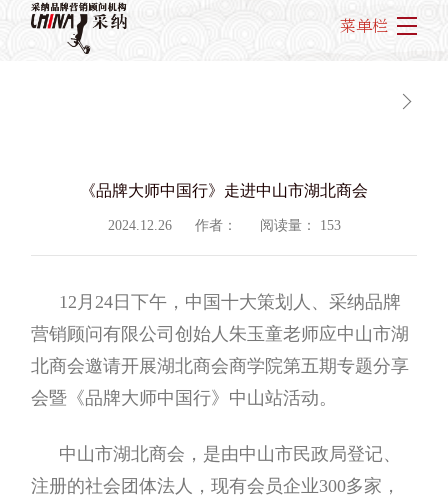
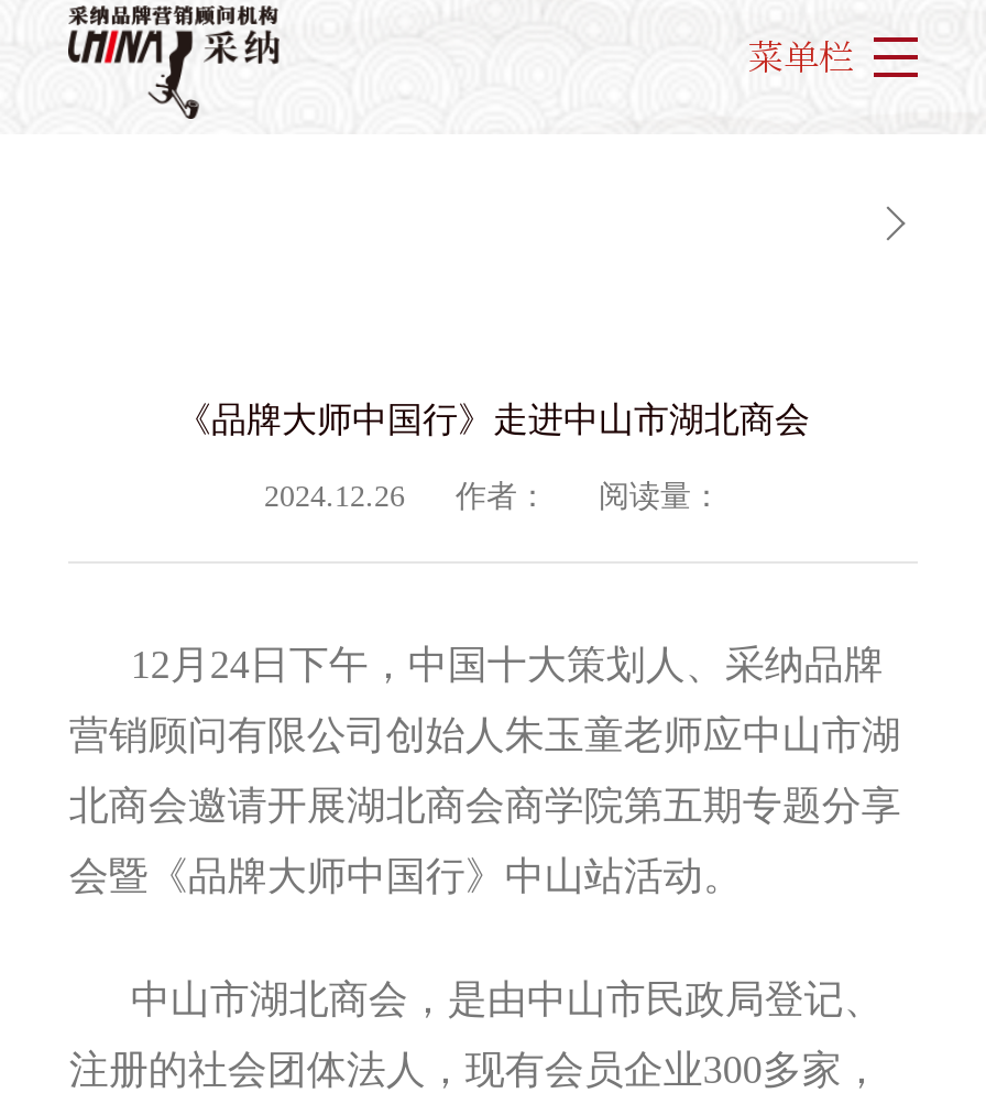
- 阅读量：153
+ 阅读量：
